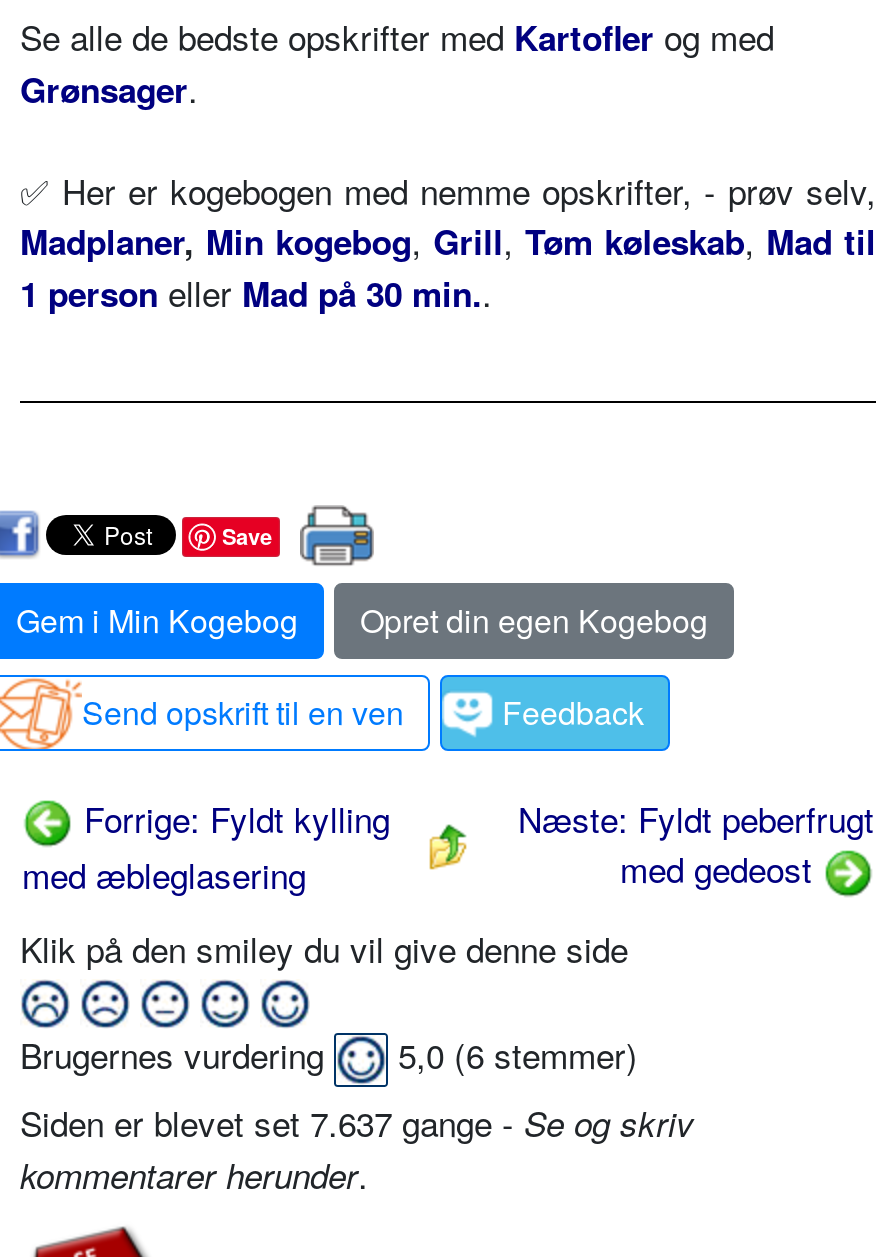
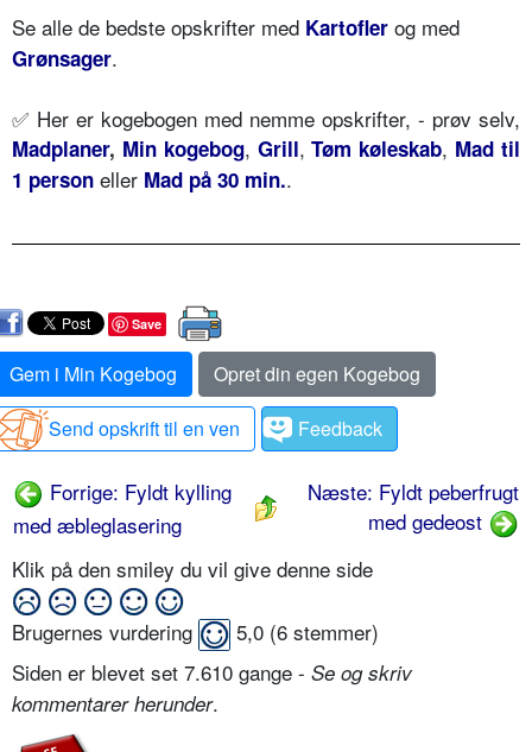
- Siden er blevet set 7.637 gange - Se og skriv
+ Siden er blevet set 7.610 gange - Se og skriv
